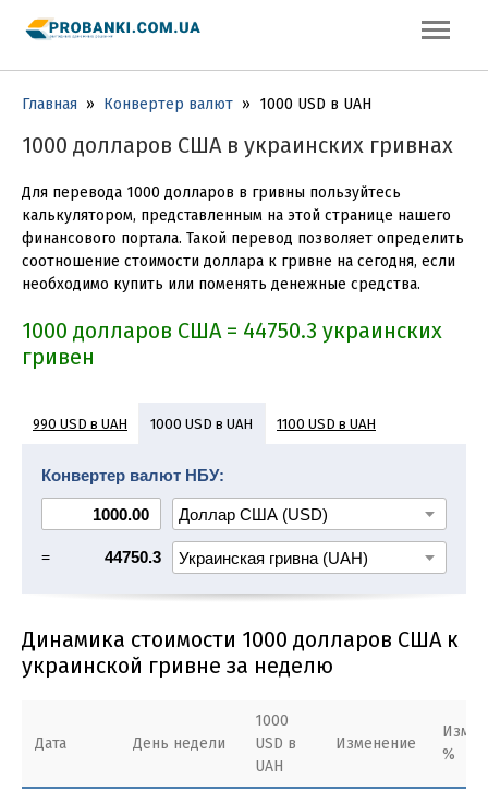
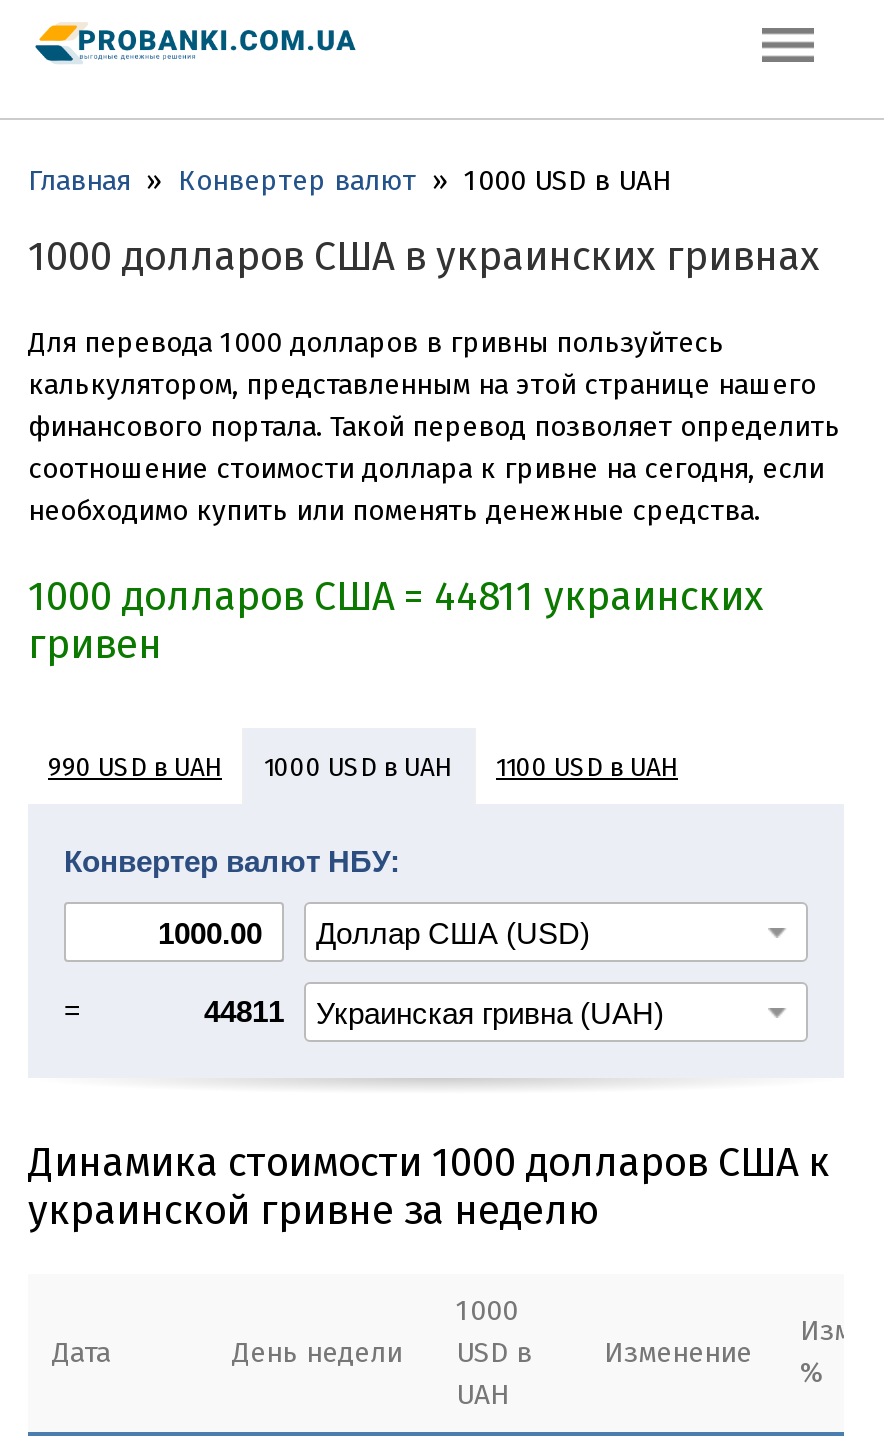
- 1000 долларов США = 44750.3 украинских
+ 1000 долларов США = 44811 украинских

- 44750.3
+ 44811
